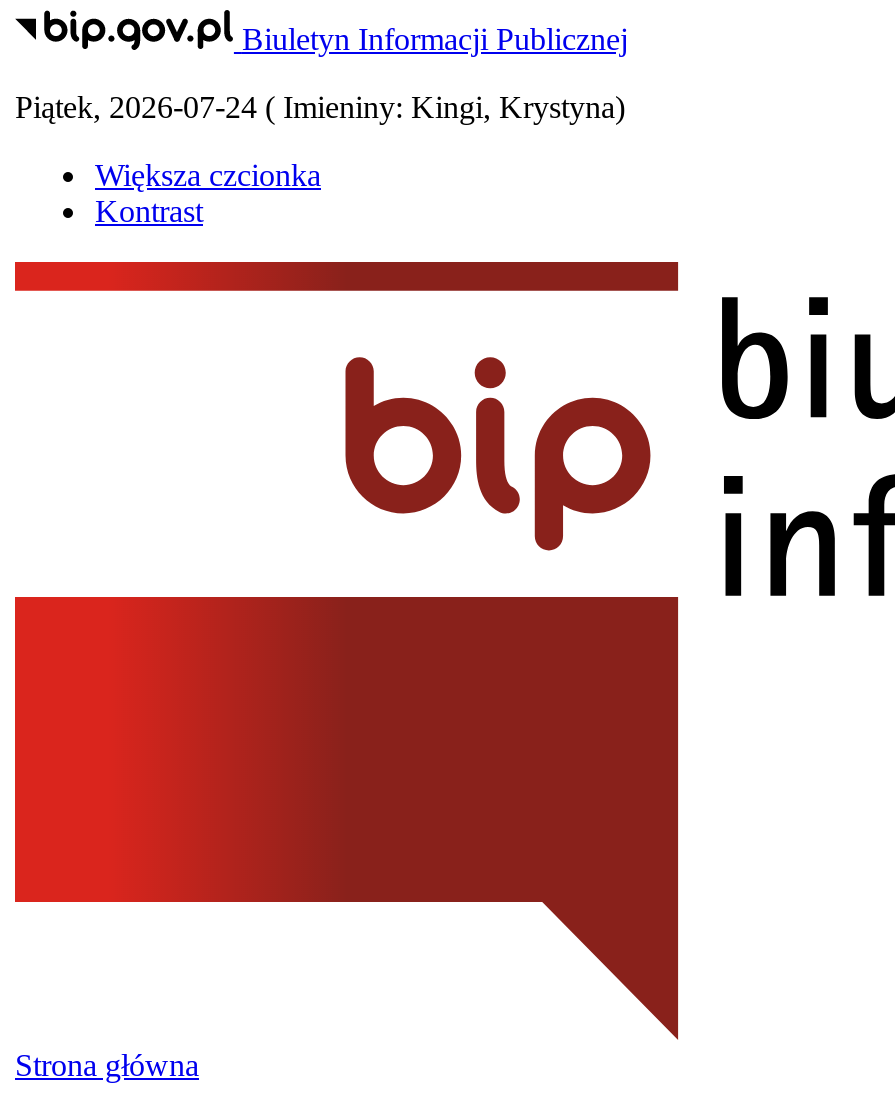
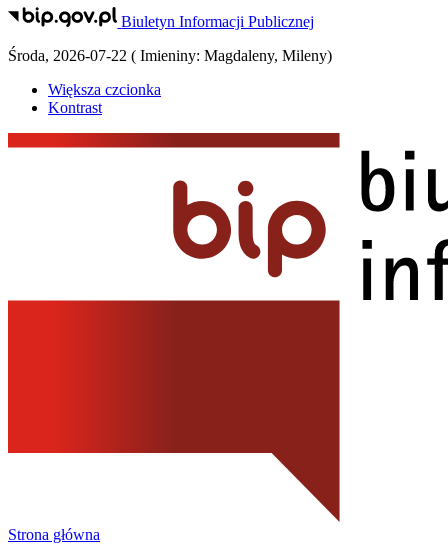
- Piątek, 2026-07-24 (Imieniny: Kingi, Krystyna)
+ Środa, 2026-07-22 (Imieniny: Magdaleny, Mileny)
